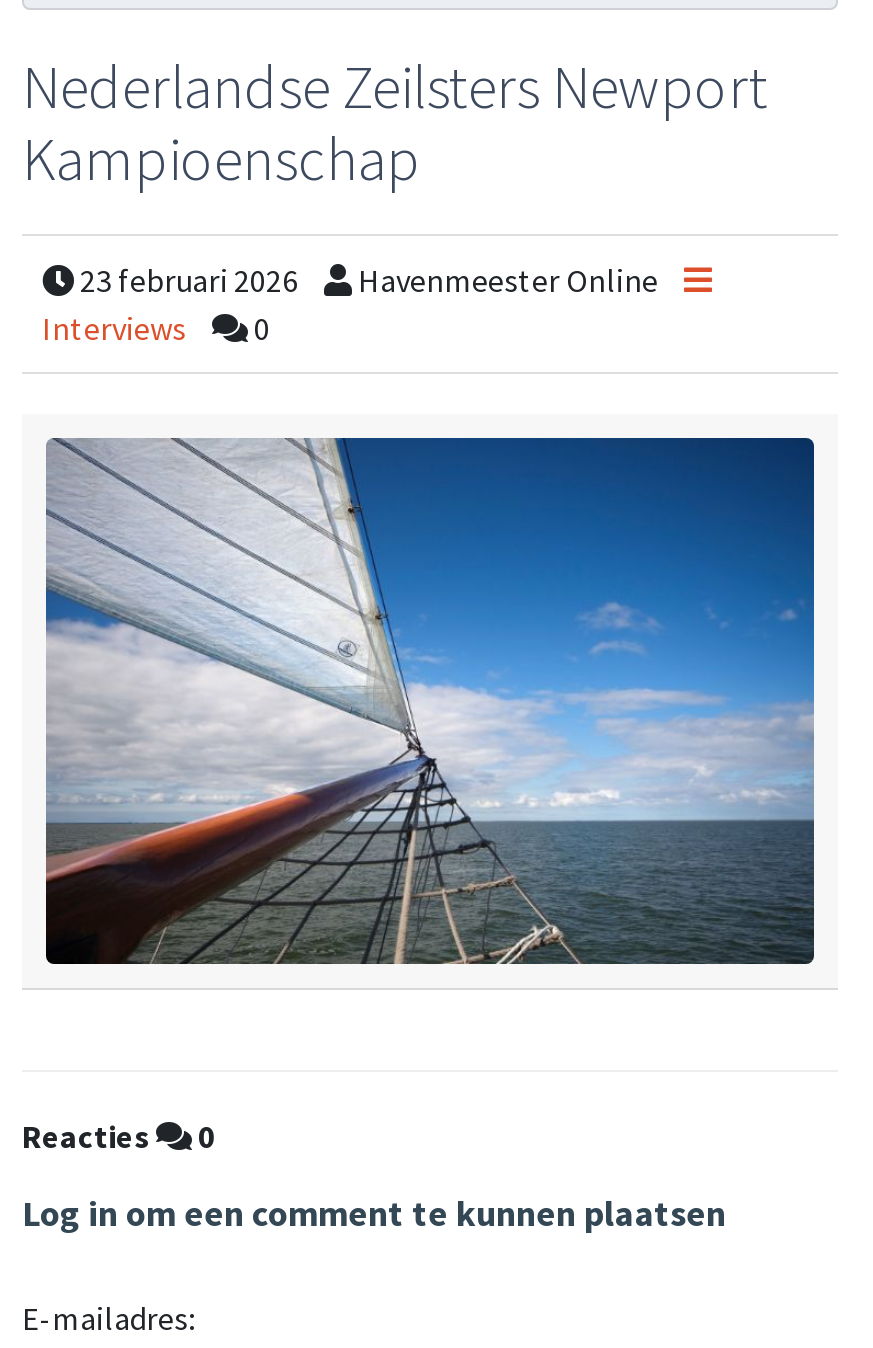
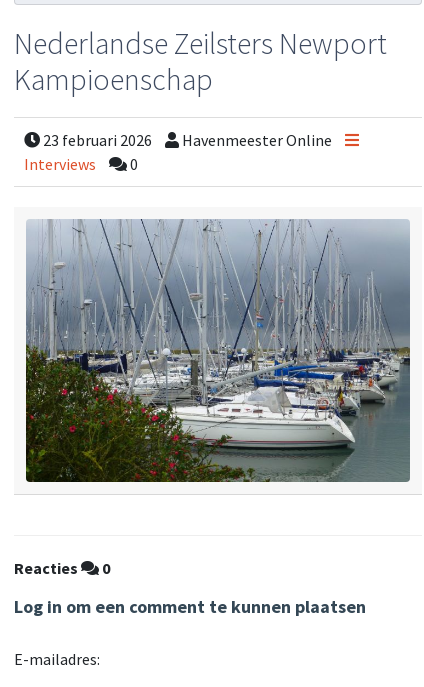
- [image]
+ [image]
